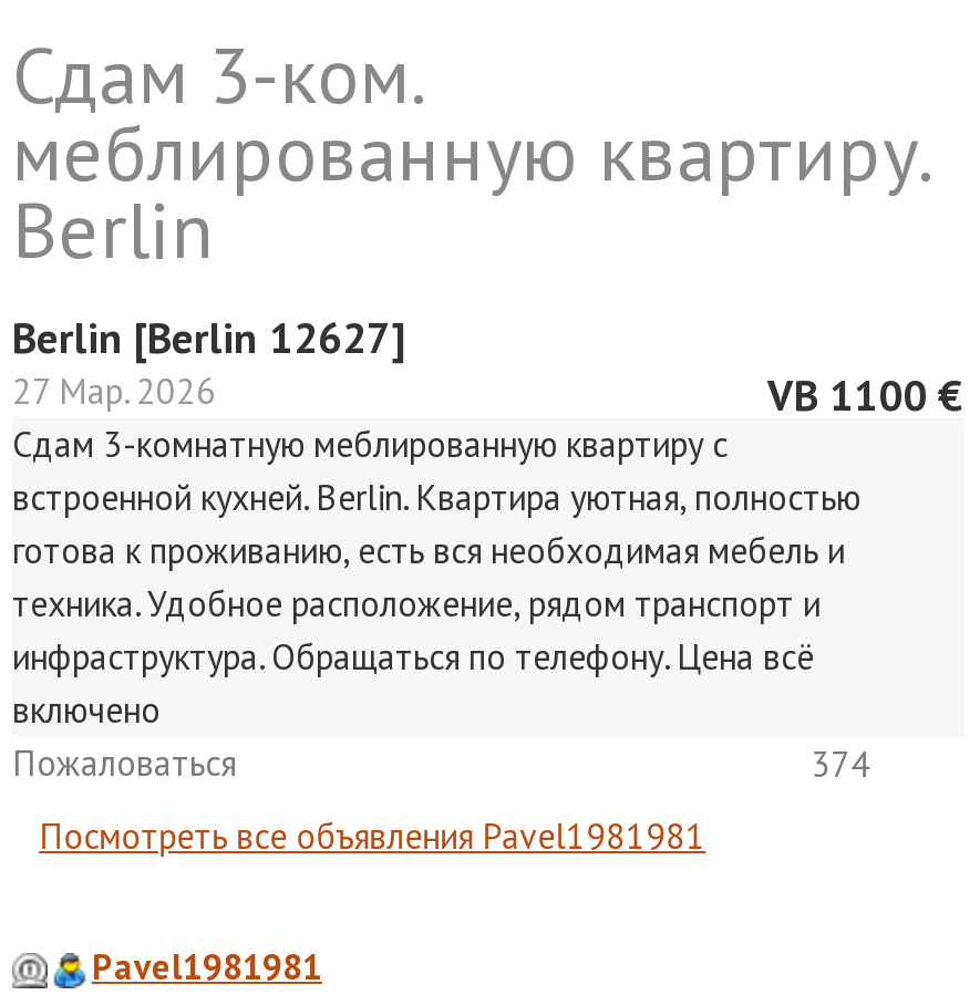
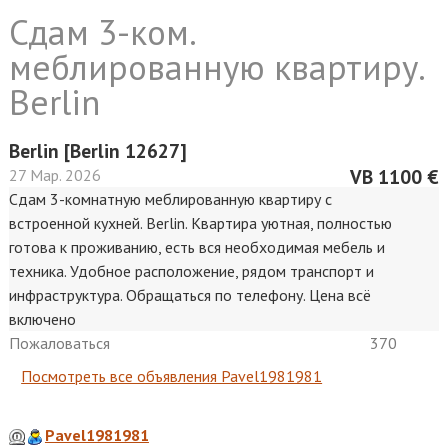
- 374
+ 370
